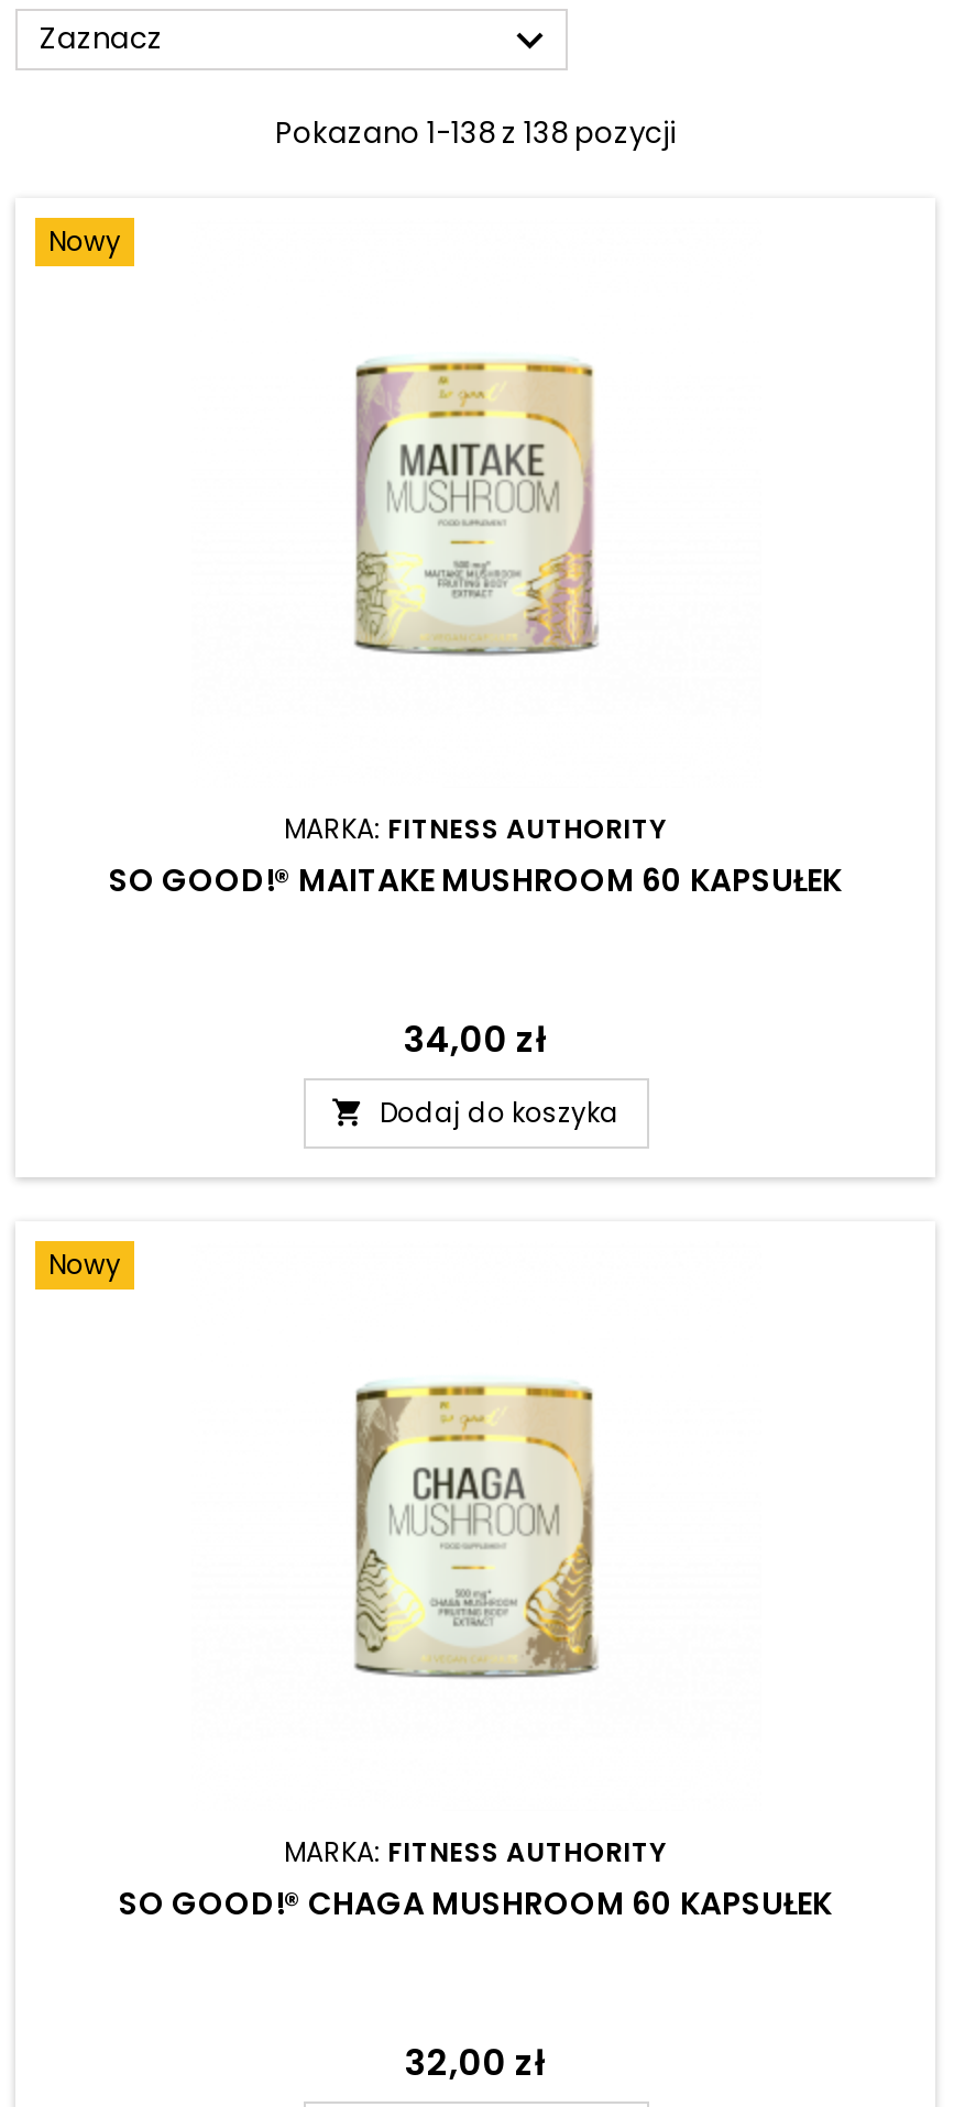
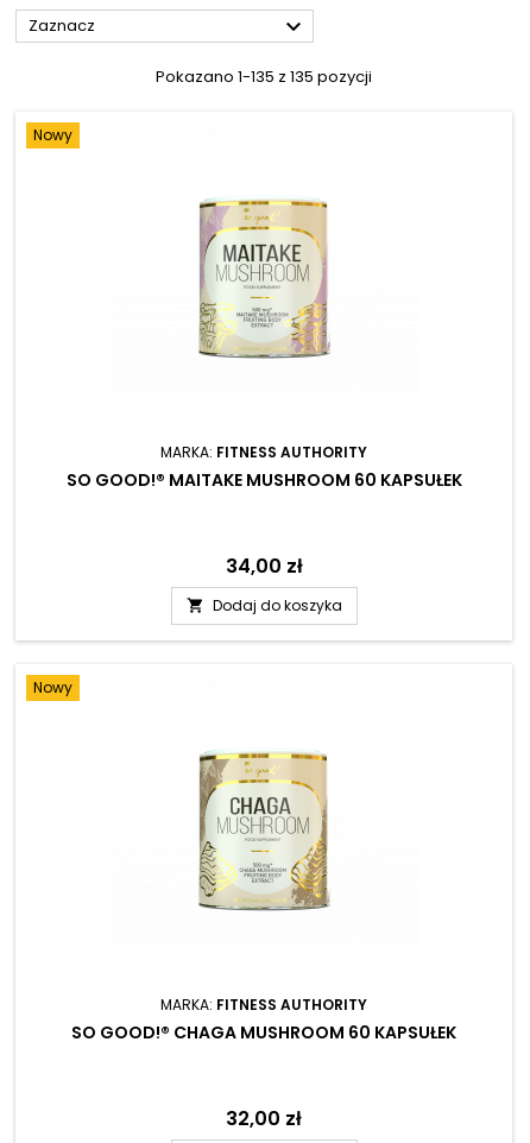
- Pokazano 1-138 z 138 pozycji
+ Pokazano 1-135 z 135 pozycji
